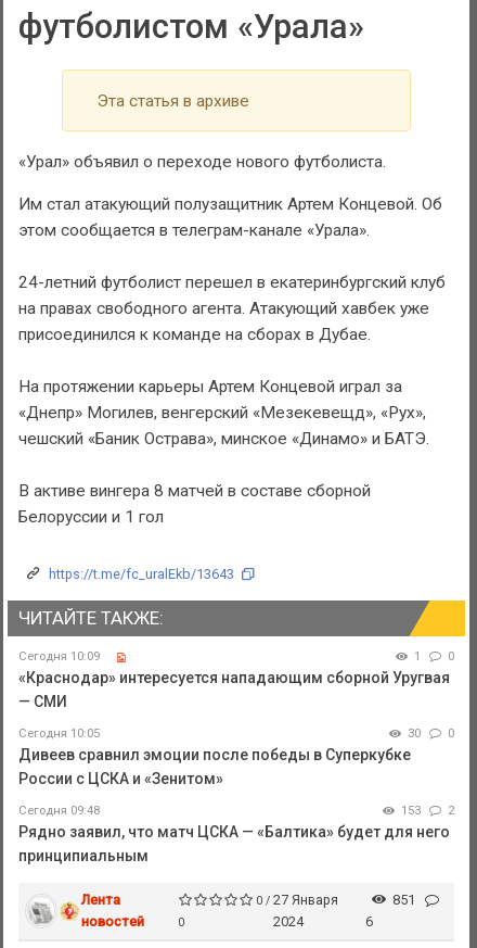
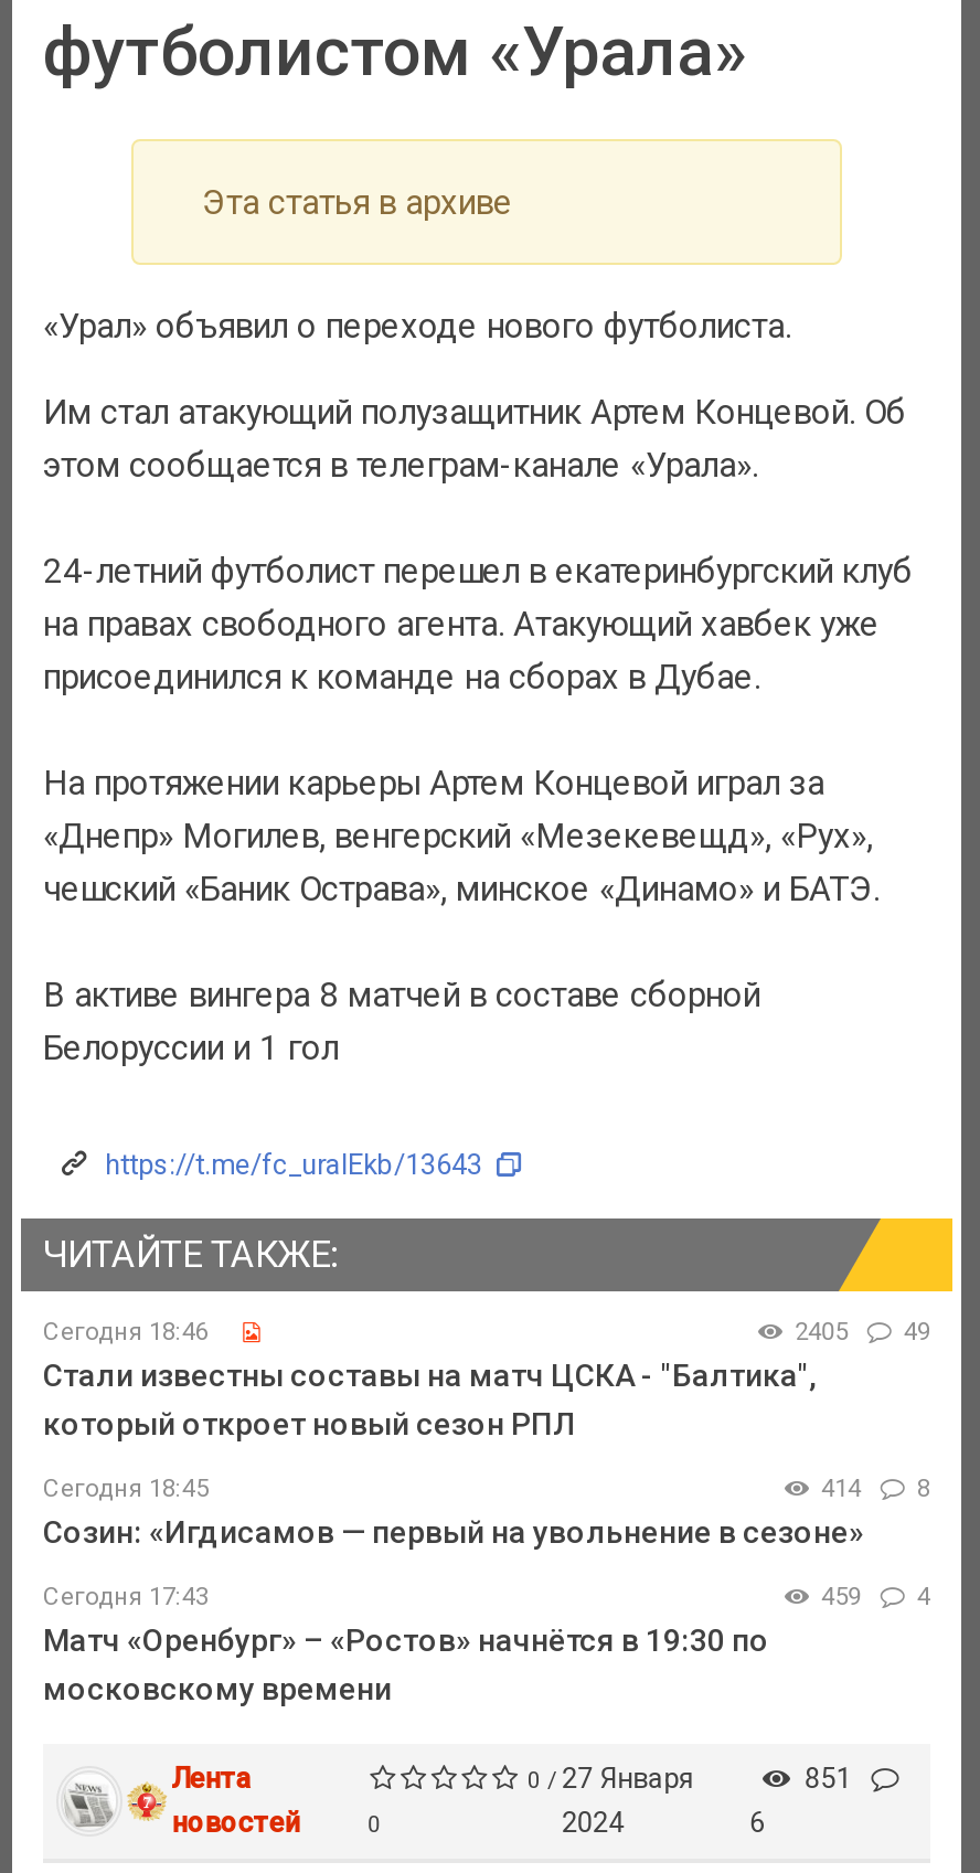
- Сегодня 10:09
- 1
- 0
- «Краснодар» интересуется нападающим сборной Уругвая
- — СМИ
+ Сегодня 18:46
+ 2405
+ 49
+ Стали известны составы на матч ЦСКА - "Балтика",
+ который откроет новый сезон РПЛ

- Сегодня 10:05
- 30
- 0
- Дивеев сравнил эмоции после победы в Суперкубке
- России с ЦСКА и «Зенитом»
+ Сегодня 18:45
+ 414
+ 8
+ Созин: «Игдисамов — первый на увольнение в сезоне»

- Сегодня 09:48
- 153
- 2
- Рядно заявил, что матч ЦСКА — «Балтика» будет для него
- принципиальным
+ Сегодня 17:43
+ 459
+ 4
+ Матч «Оренбург» – «Ростов» начнётся в 19:30 по
+ московскому времени
